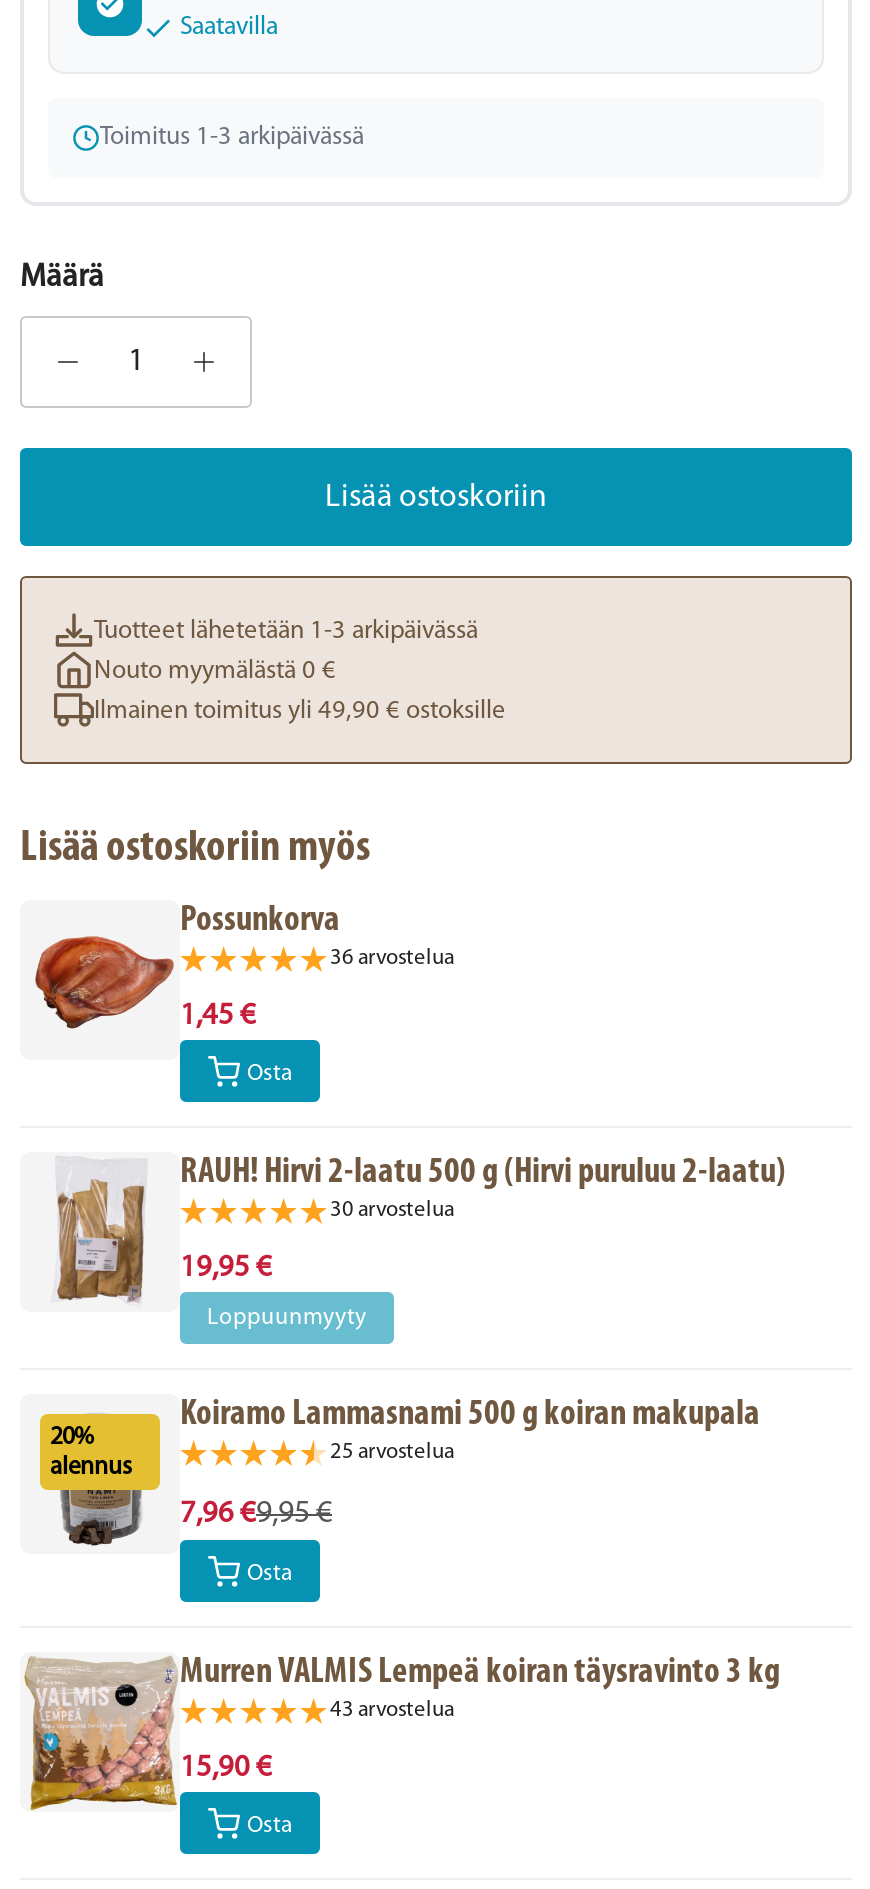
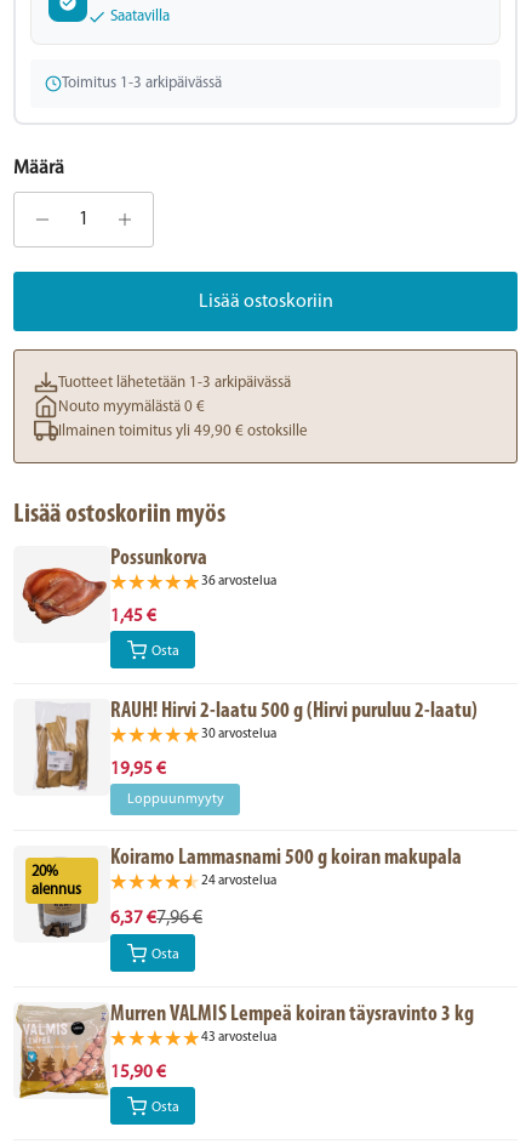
- 25 arvostelua
+ 24 arvostelua

- 7,96 €9,95 €
+ 6,37 €7,96 €
